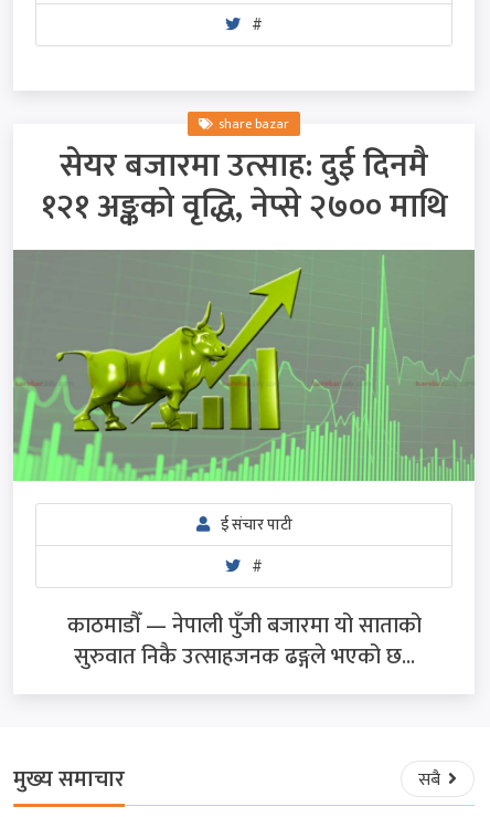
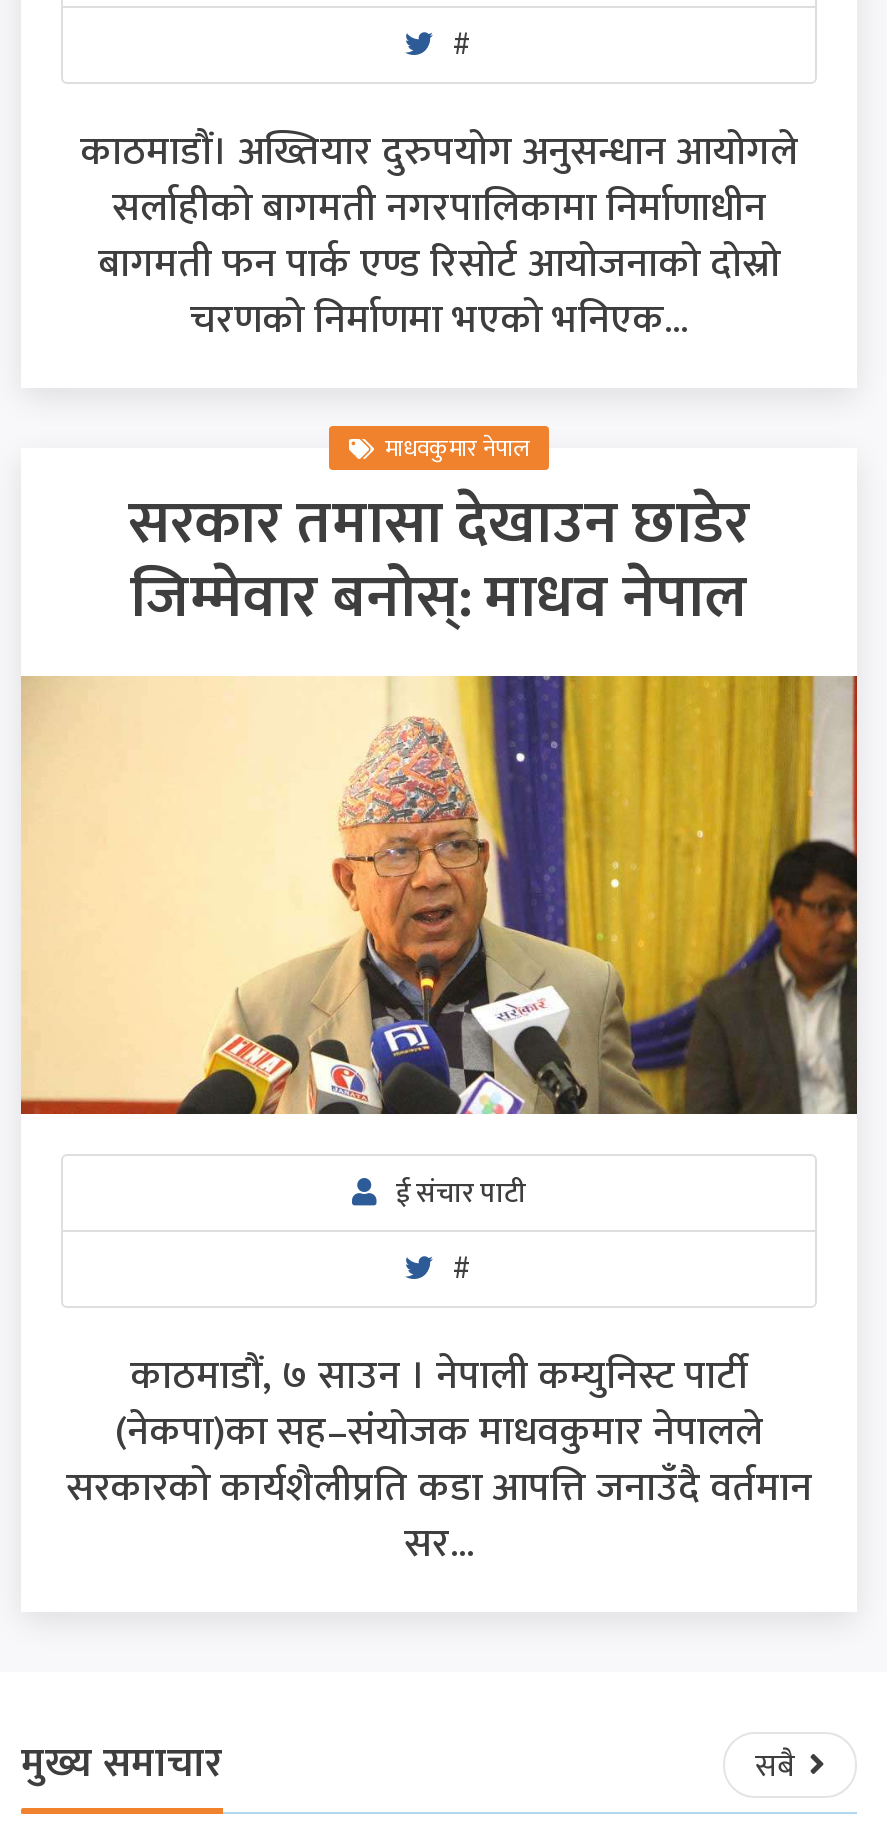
- share bazar
- सेयर बजारमा उत्साह: दुई दिनमै
- १२१ अङ्कको वृद्धि, नेप्से २७०० माथि
+ काठमाडौं। अख्तियार दुरुपयोग अनुसन्धान आयोगले
+ सर्लाहीको बागमती नगरपालिकामा निर्माणाधीन
+ बागमती फन पार्क एण्ड रिसोर्ट आयोजनाको दोस्रो
+ चरणको निर्माणमा भएको भनिएक...
+ माधवकुमार नेपाल
+ सरकार तमासा देखाउन छाडेर
+ जिम्मेवार बनोस्: माधव नेपाल

- [image]
+ [image]

- काठमाडौँ — नेपाली पुँजी बजारमा यो साताको
- सुरुवात निकै उत्साहजनक ढङ्गले भएको छ...
+ काठमाडौं, ७ साउन । नेपाली कम्युनिस्ट पार्टी
+ (नेकपा)का सह–संयोजक माधवकुमार नेपालले
+ सरकारको कार्यशैलीप्रति कडा आपत्ति जनाउँदै वर्तमान
+ सर...
